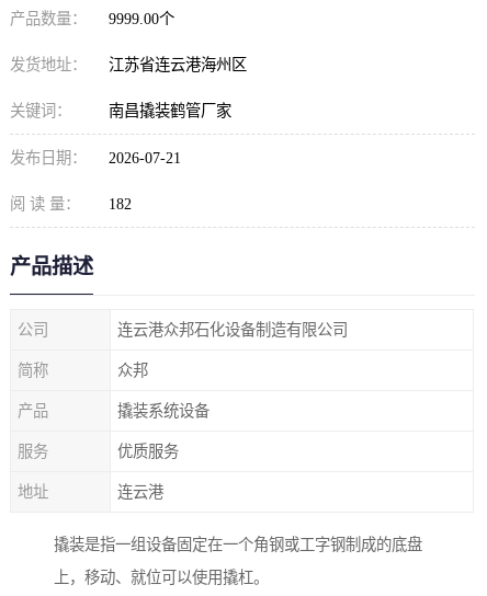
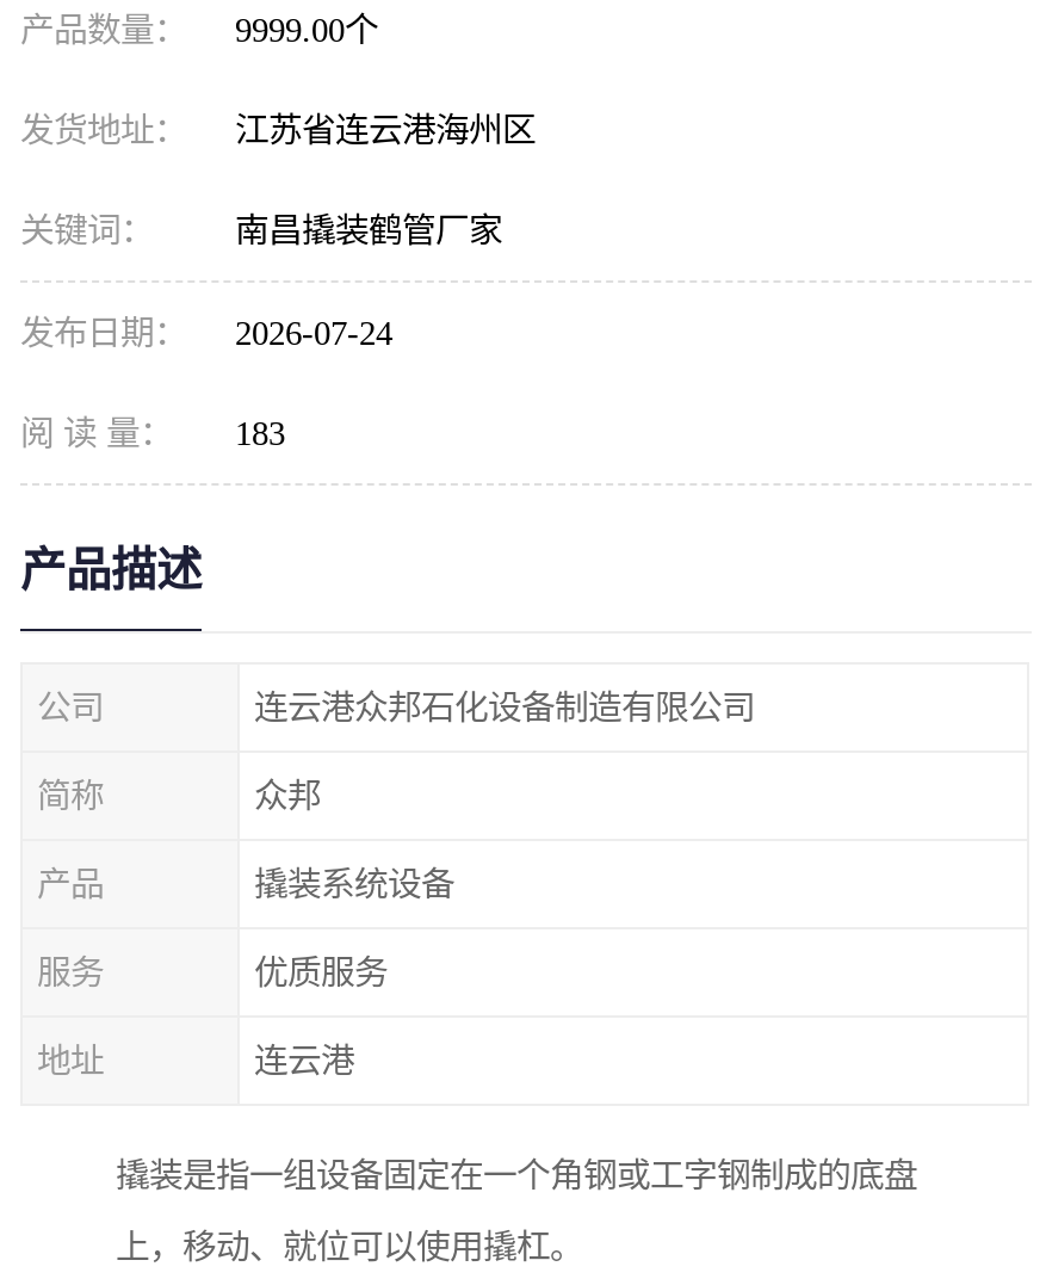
- 发布日期： 2026-07-21
+ 发布日期： 2026-07-24

- 阅 读 量： 182
+ 阅 读 量： 183
